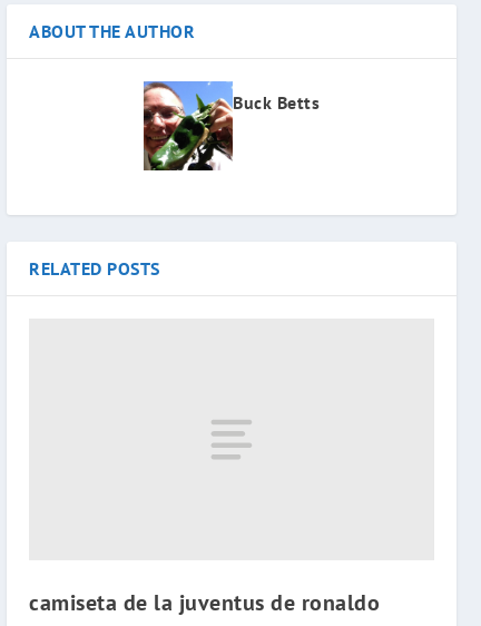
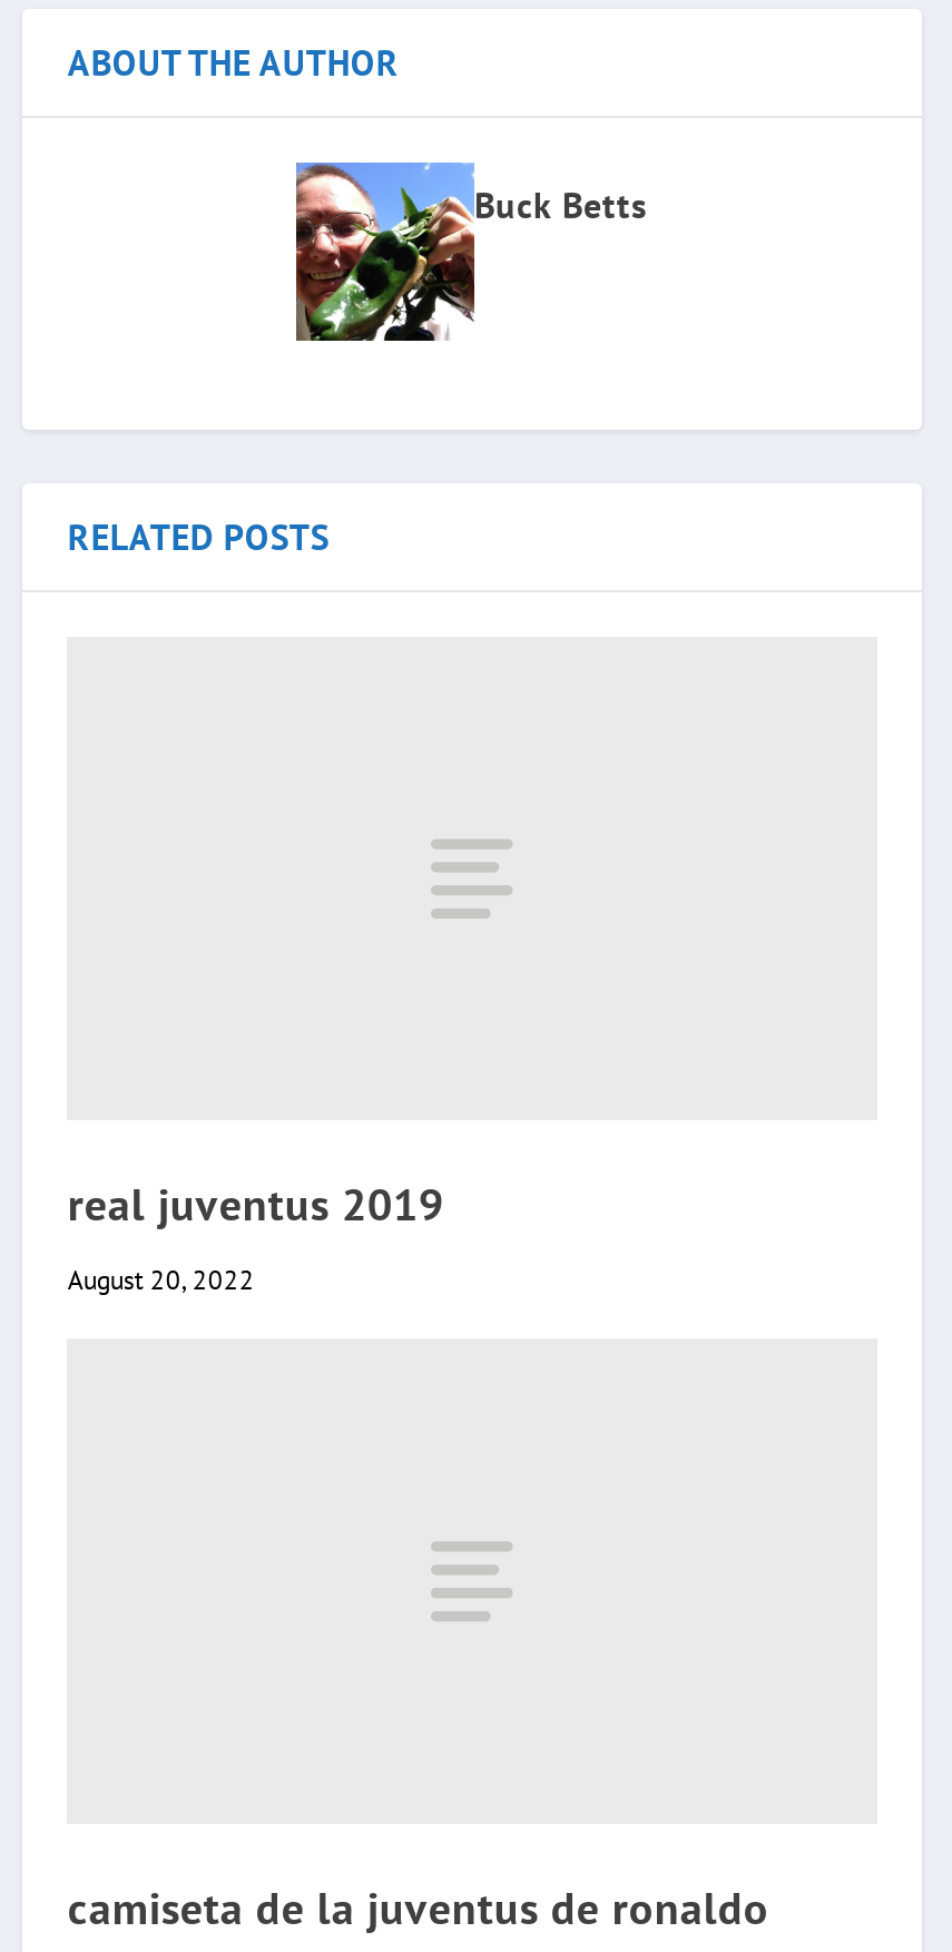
+ real juventus 2019
+ August 20, 2022
